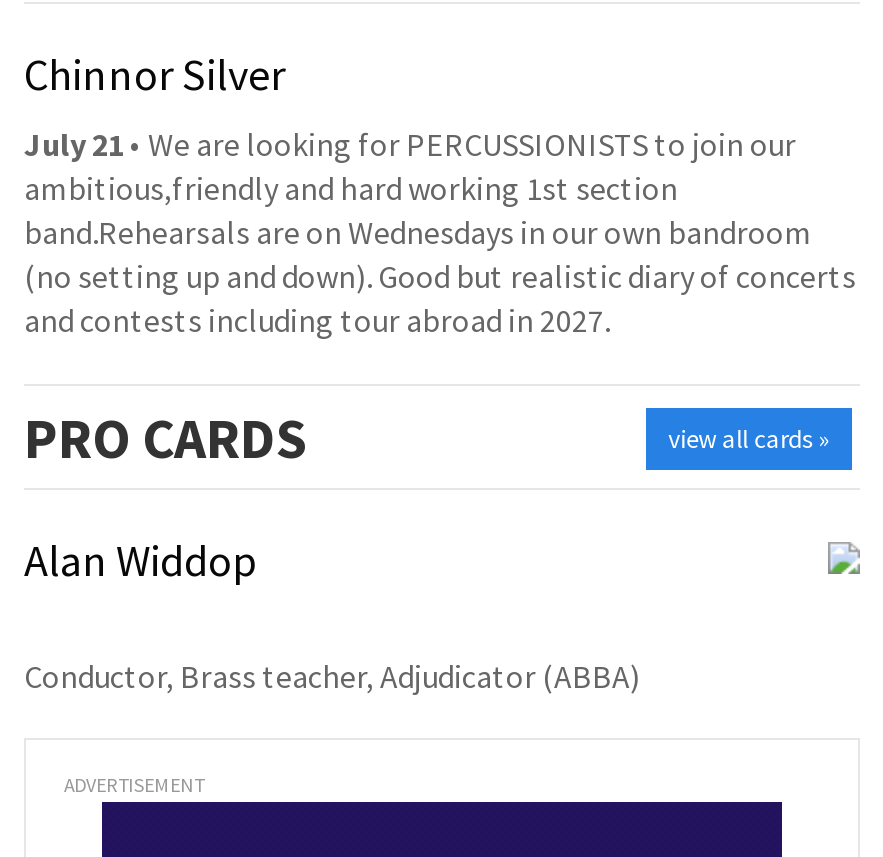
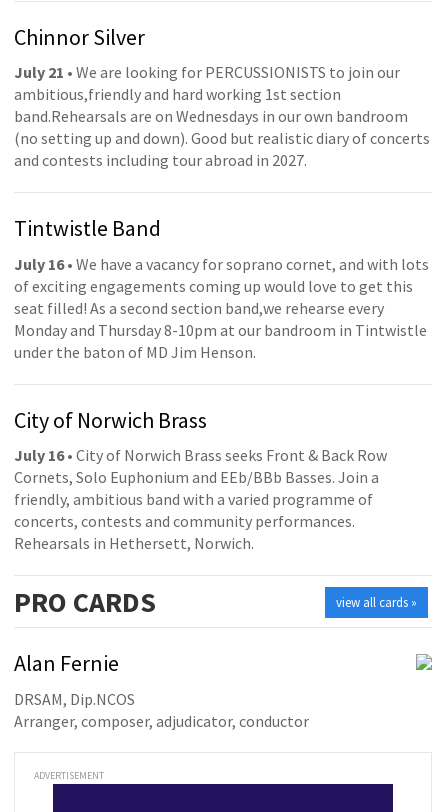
+ Tintwistle Band
+ July 16• We have a vacancy for soprano cornet, and with lots
+ of exciting engagements coming up would love to get this
+ seat filled! As a second section band,we rehearse every
+ Monday and Thursday 8-10pm at our bandroom in Tintwistle
+ under the baton of MD Jim Henson.
+ City of Norwich Brass
+ July 16• City of Norwich Brass seeks Front & Back Row
+ Cornets, Solo Euphonium and EEb/BBb Basses. Join a
+ friendly, ambitious band with a varied programme of
+ concerts, contests and community performances.
+ Rehearsals in Hethersett, Norwich.

- Alan Widdop
- Conductor, Brass teacher, Adjudicator (ABBA)
+ Alan Fernie
+ DRSAM, Dip.NCOS
+ Arranger, composer, adjudicator, conductor
